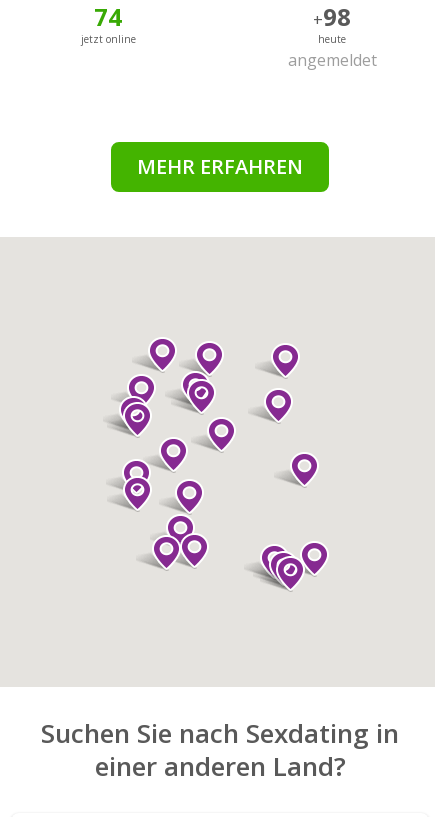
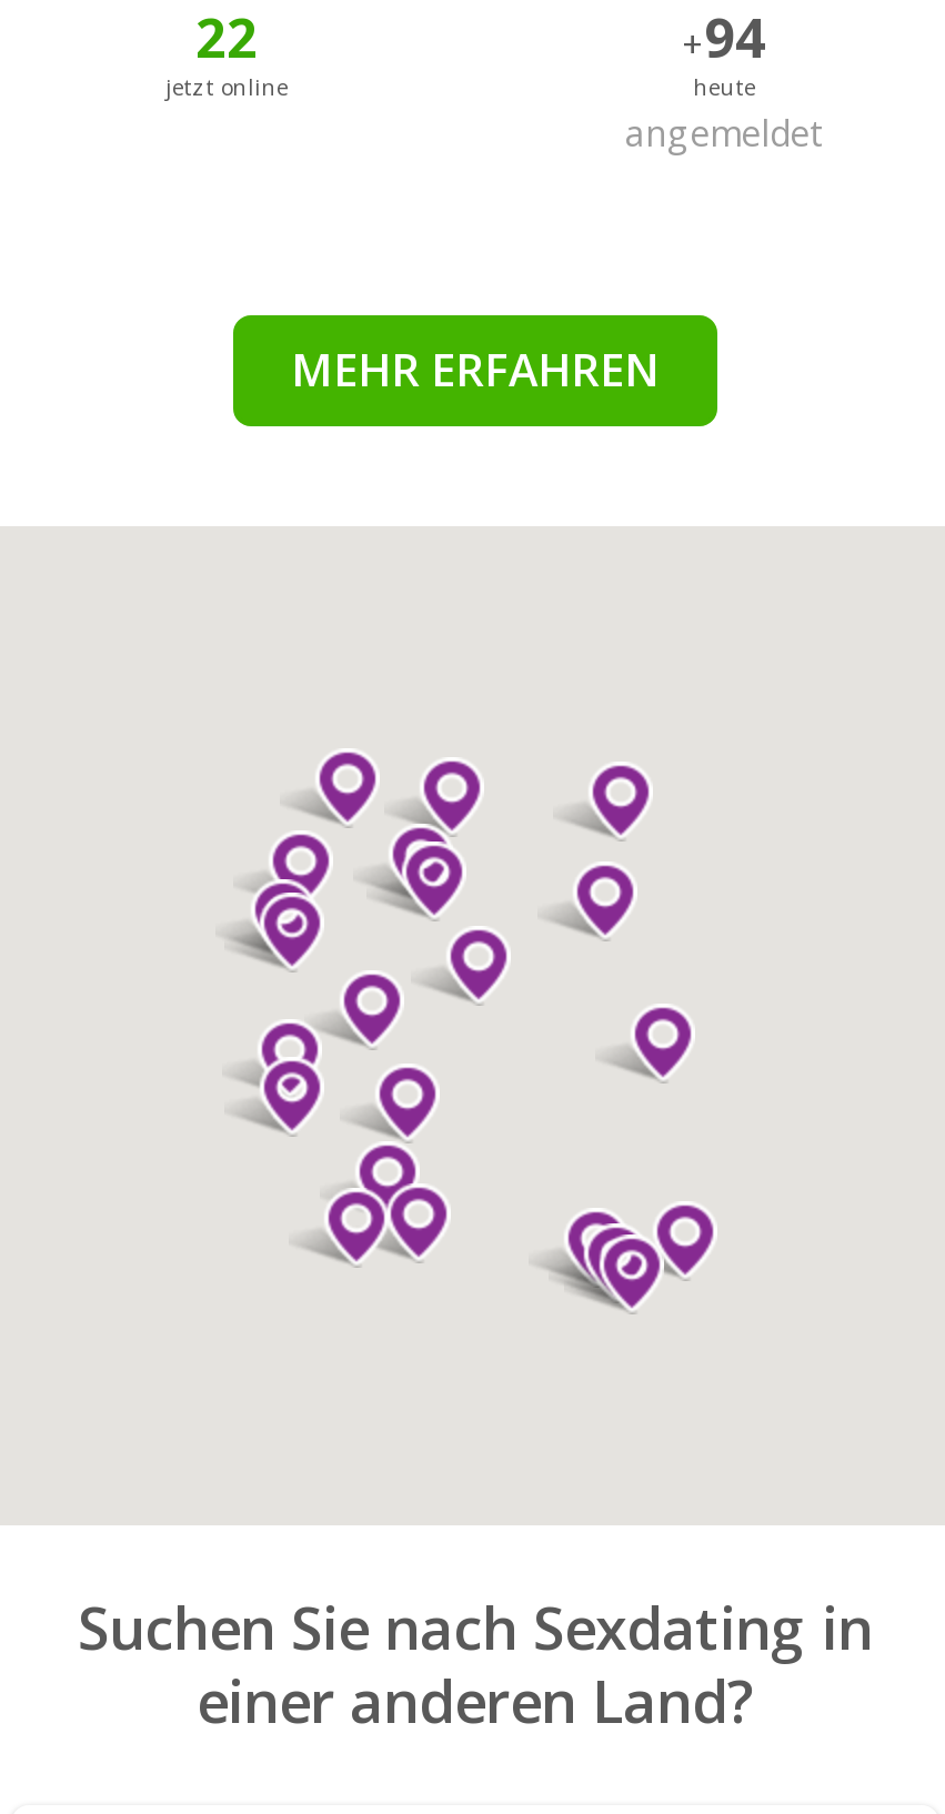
- 74
+ 22

- +98
+ +94
